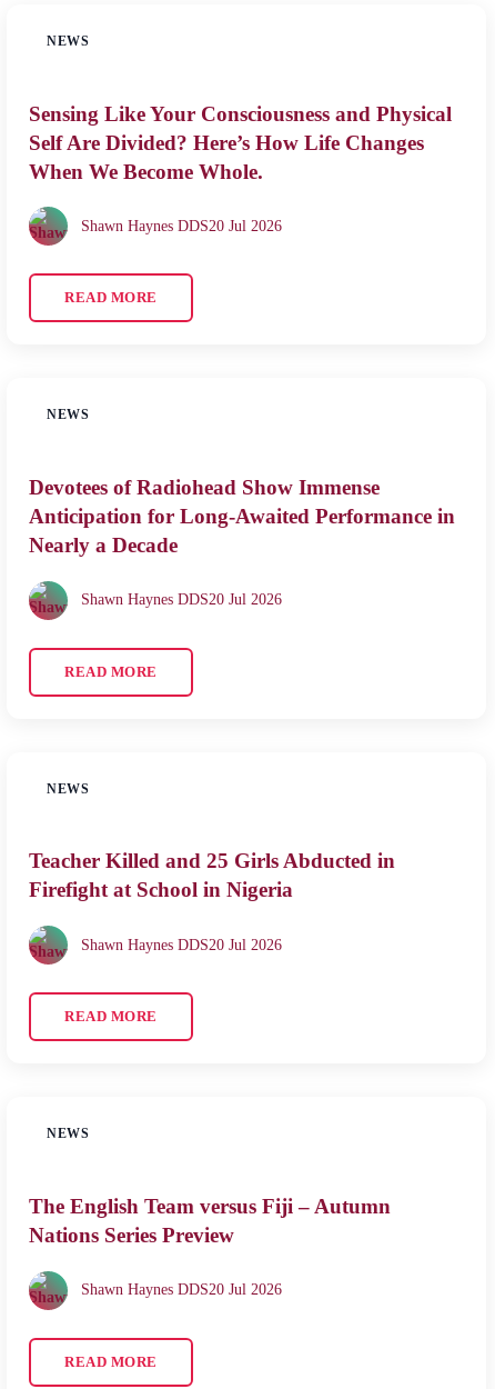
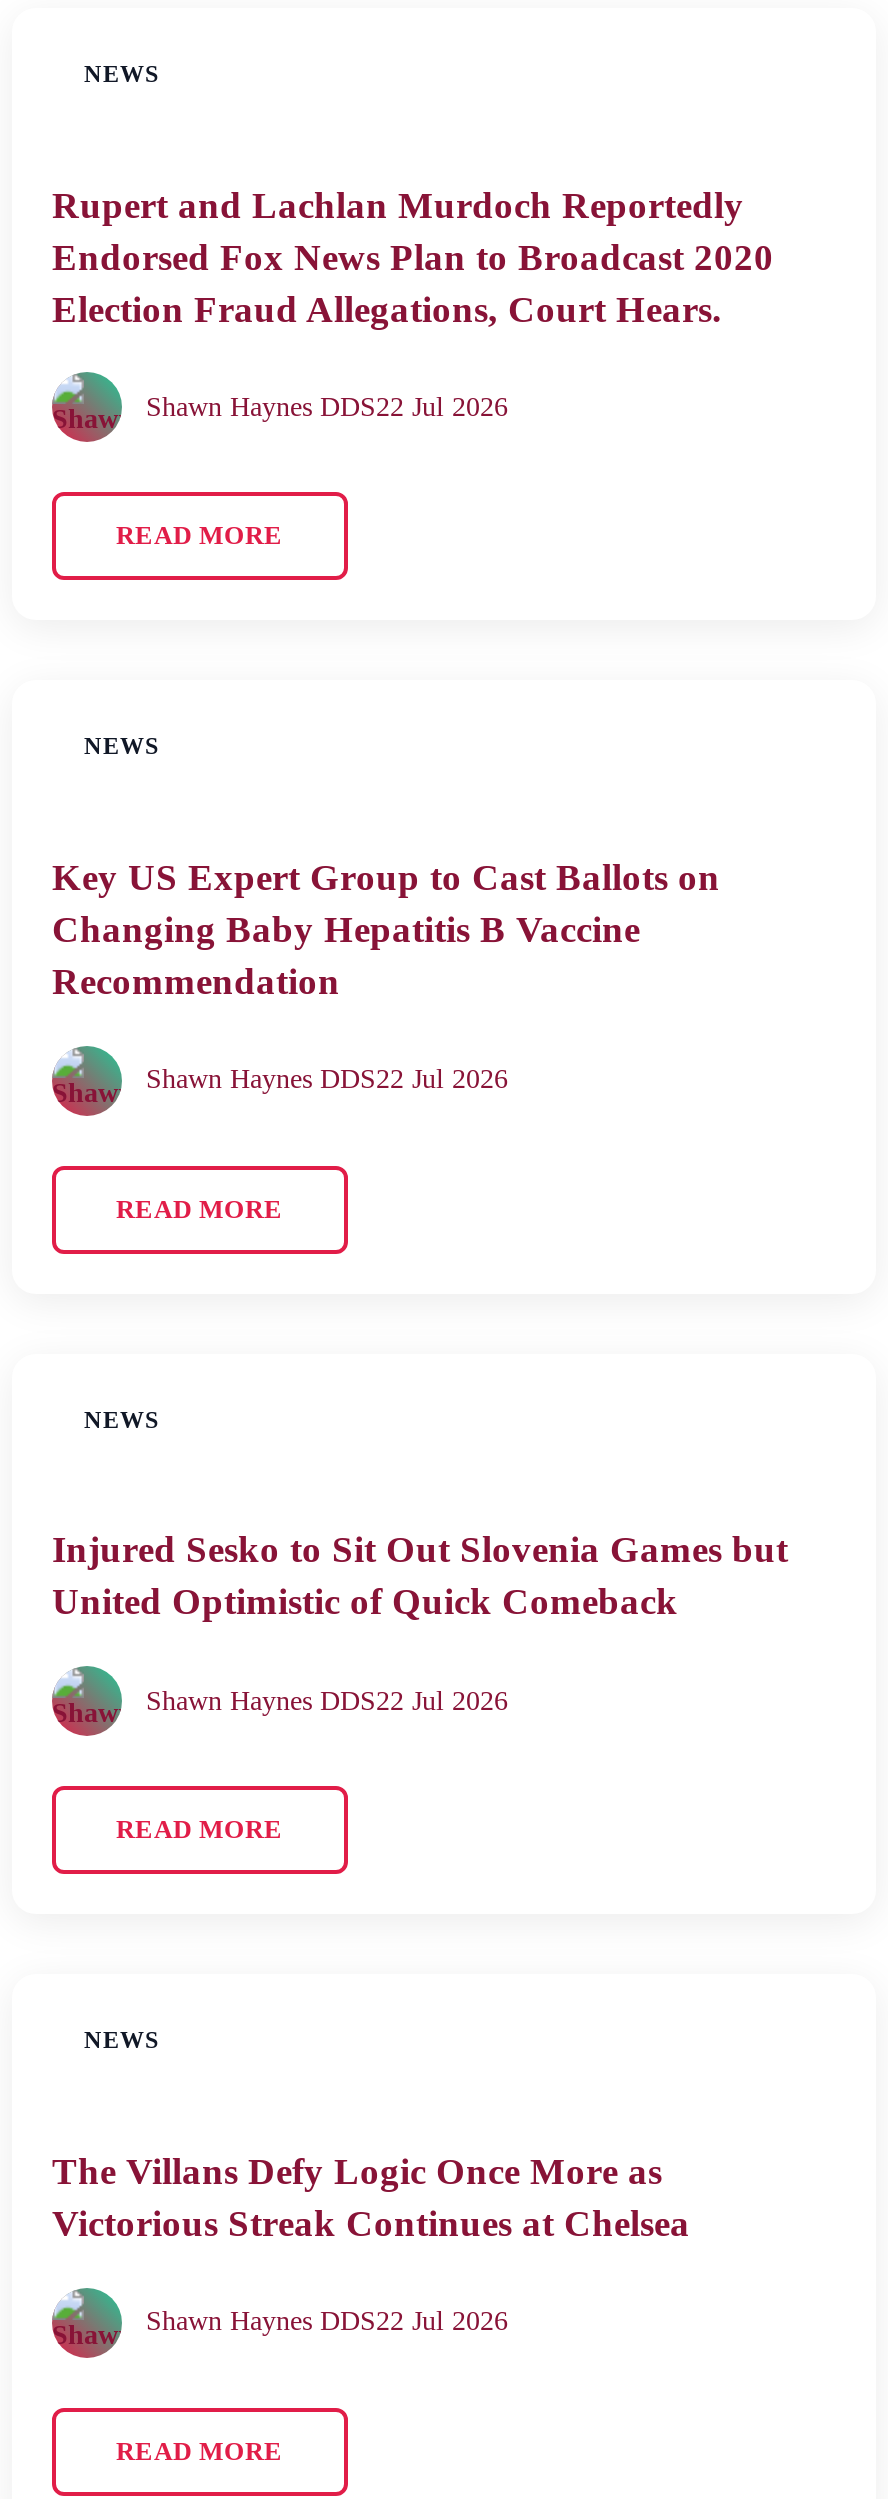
- Sensing Like Your Consciousness and Physical
- Self Are Divided? Here’s How Life Changes
- When We Become Whole.
+ Rupert and Lachlan Murdoch Reportedly
+ Endorsed Fox News Plan to Broadcast 2020
+ Election Fraud Allegations, Court Hears.

- Shawn Haynes DDS20 Jul 2026
+ Shawn Haynes DDS22 Jul 2026

- Devotees of Radiohead Show Immense
- Anticipation for Long-Awaited Performance in
- Nearly a Decade
+ Key US Expert Group to Cast Ballots on
+ Changing Baby Hepatitis B Vaccine
+ Recommendation

- Shawn Haynes DDS20 Jul 2026
+ Shawn Haynes DDS22 Jul 2026

- Teacher Killed and 25 Girls Abducted in
- Firefight at School in Nigeria
+ Injured Sesko to Sit Out Slovenia Games but
+ United Optimistic of Quick Comeback

- Shawn Haynes DDS20 Jul 2026
+ Shawn Haynes DDS22 Jul 2026

- The English Team versus Fiji – Autumn
- Nations Series Preview
+ The Villans Defy Logic Once More as
+ Victorious Streak Continues at Chelsea

- Shawn Haynes DDS20 Jul 2026
+ Shawn Haynes DDS22 Jul 2026
